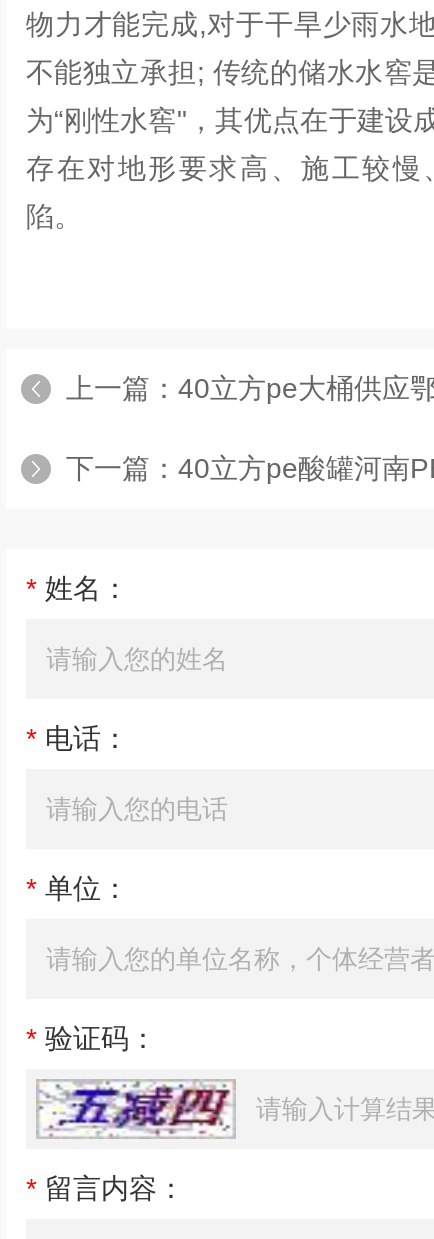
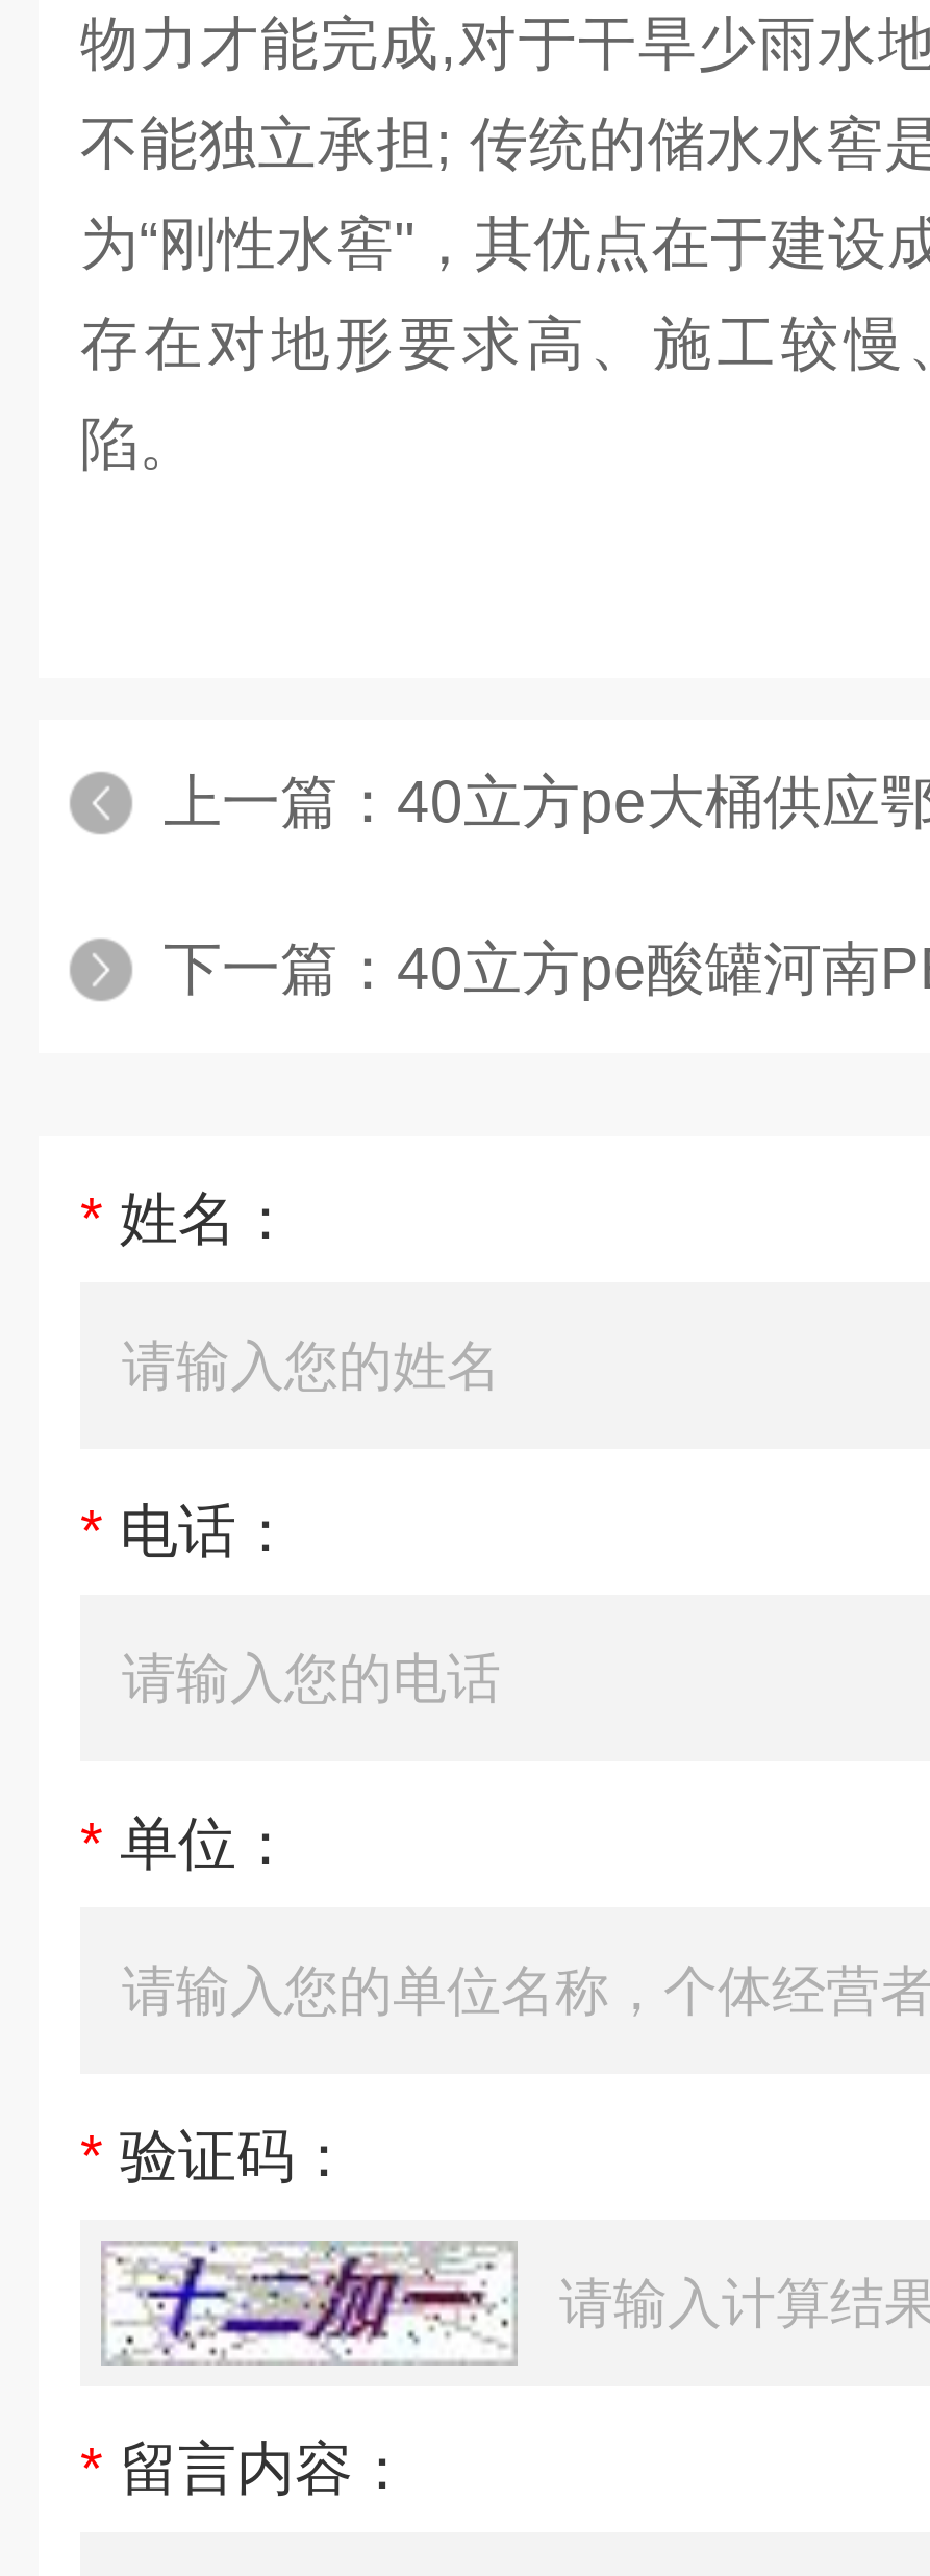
- [image]
+ [image]
